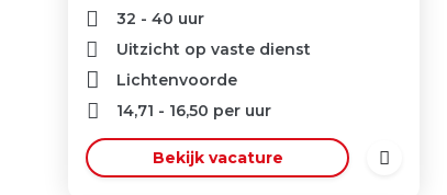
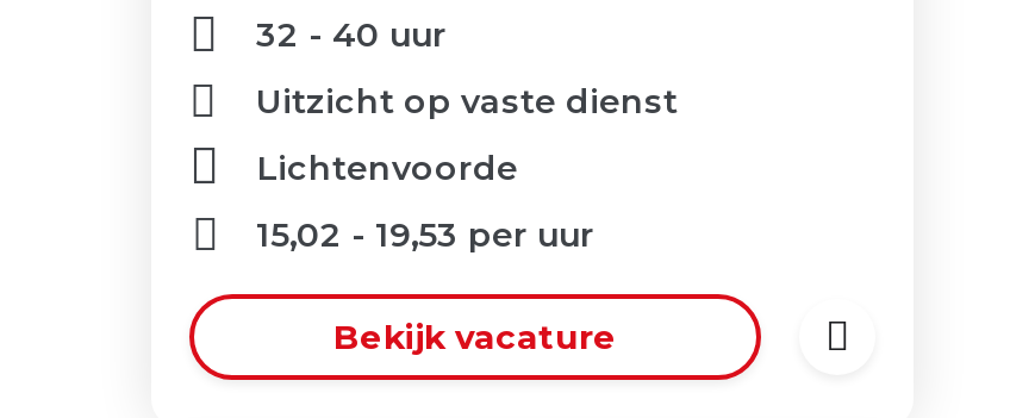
- 14,71 - 16,50 per uur
+ 15,02 - 19,53 per uur
